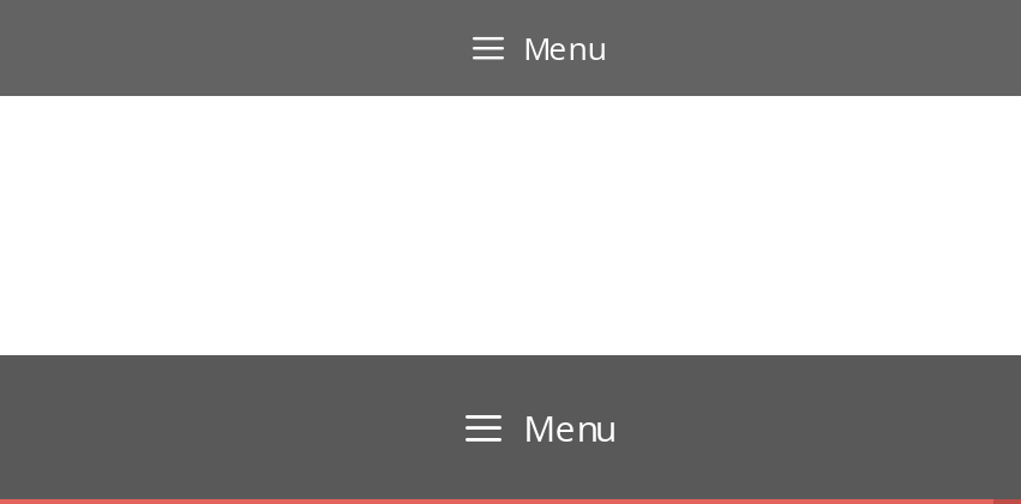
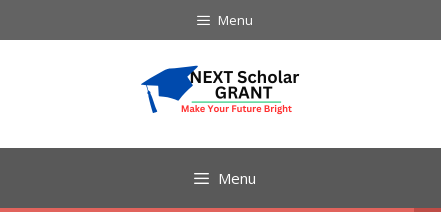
+ [image]
